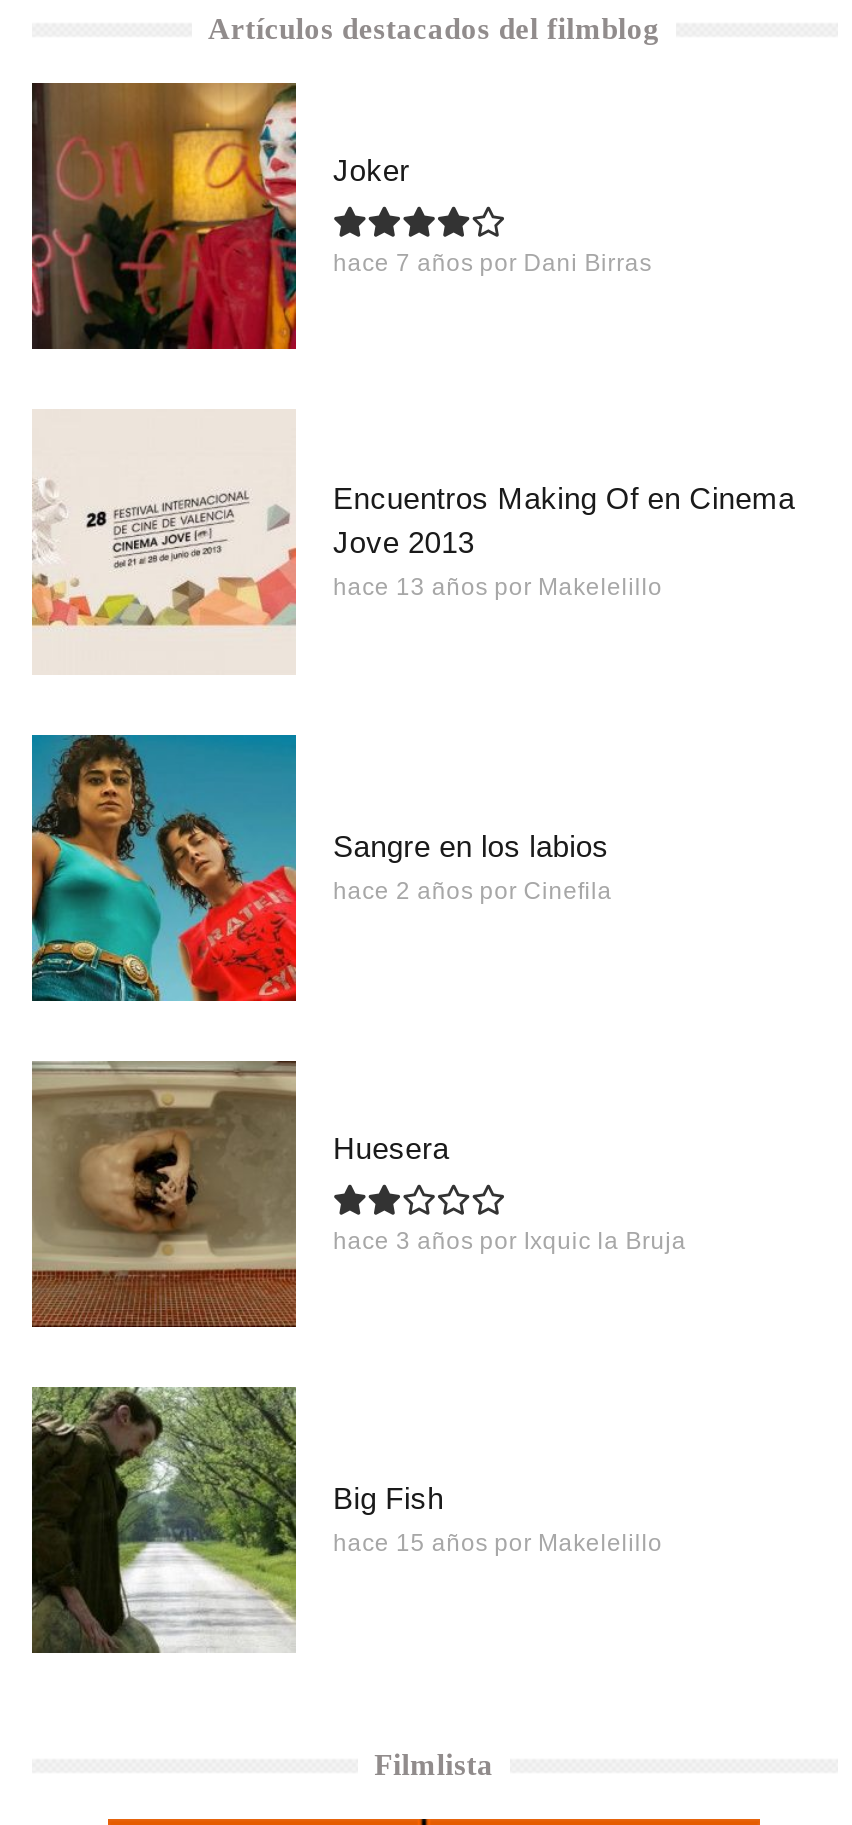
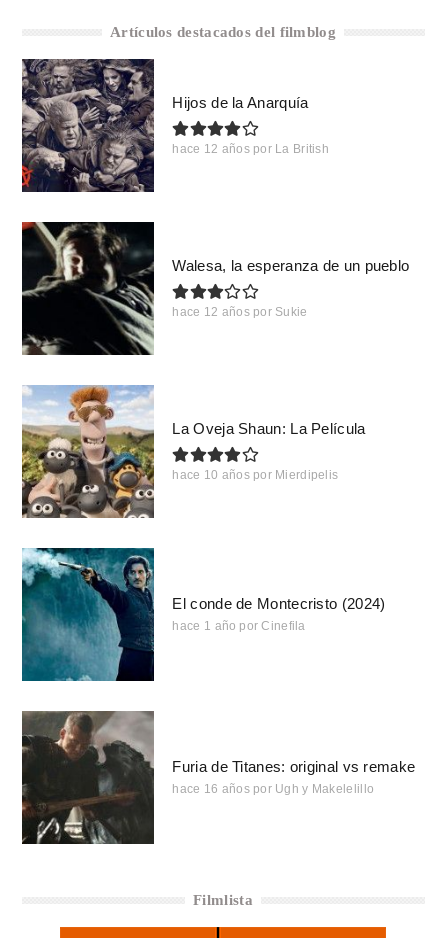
- [image]
- Joker
- hace 7 años por Dani Birras
+ [image]
+ Hijos de la Anarquía
+ hace 12 años por La British

- [image]
- Encuentros Making Of en Cinema
- Jove 2013
- hace 13 años por Makelelillo
+ [image]
+ Walesa, la esperanza de un pueblo
+ hace 12 años por Sukie

- [image]
- Sangre en los labios
- hace 2 años por Cinefila
+ [image]
+ La Oveja Shaun: La Película
+ hace 10 años por Mierdipelis

- [image]
- Huesera
- hace 3 años por Ixquic la Bruja
+ [image]
+ El conde de Montecristo (2024)
+ hace 1 año por Cinefila

- [image]
- Big Fish
- hace 15 años por Makelelillo
+ [image]
+ Furia de Titanes: original vs remake
+ hace 16 años por Ugh y Makelelillo
